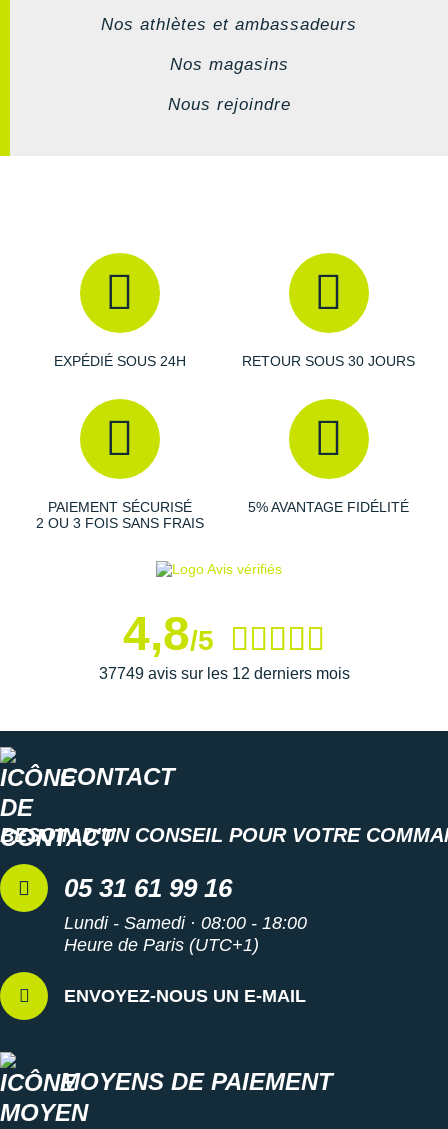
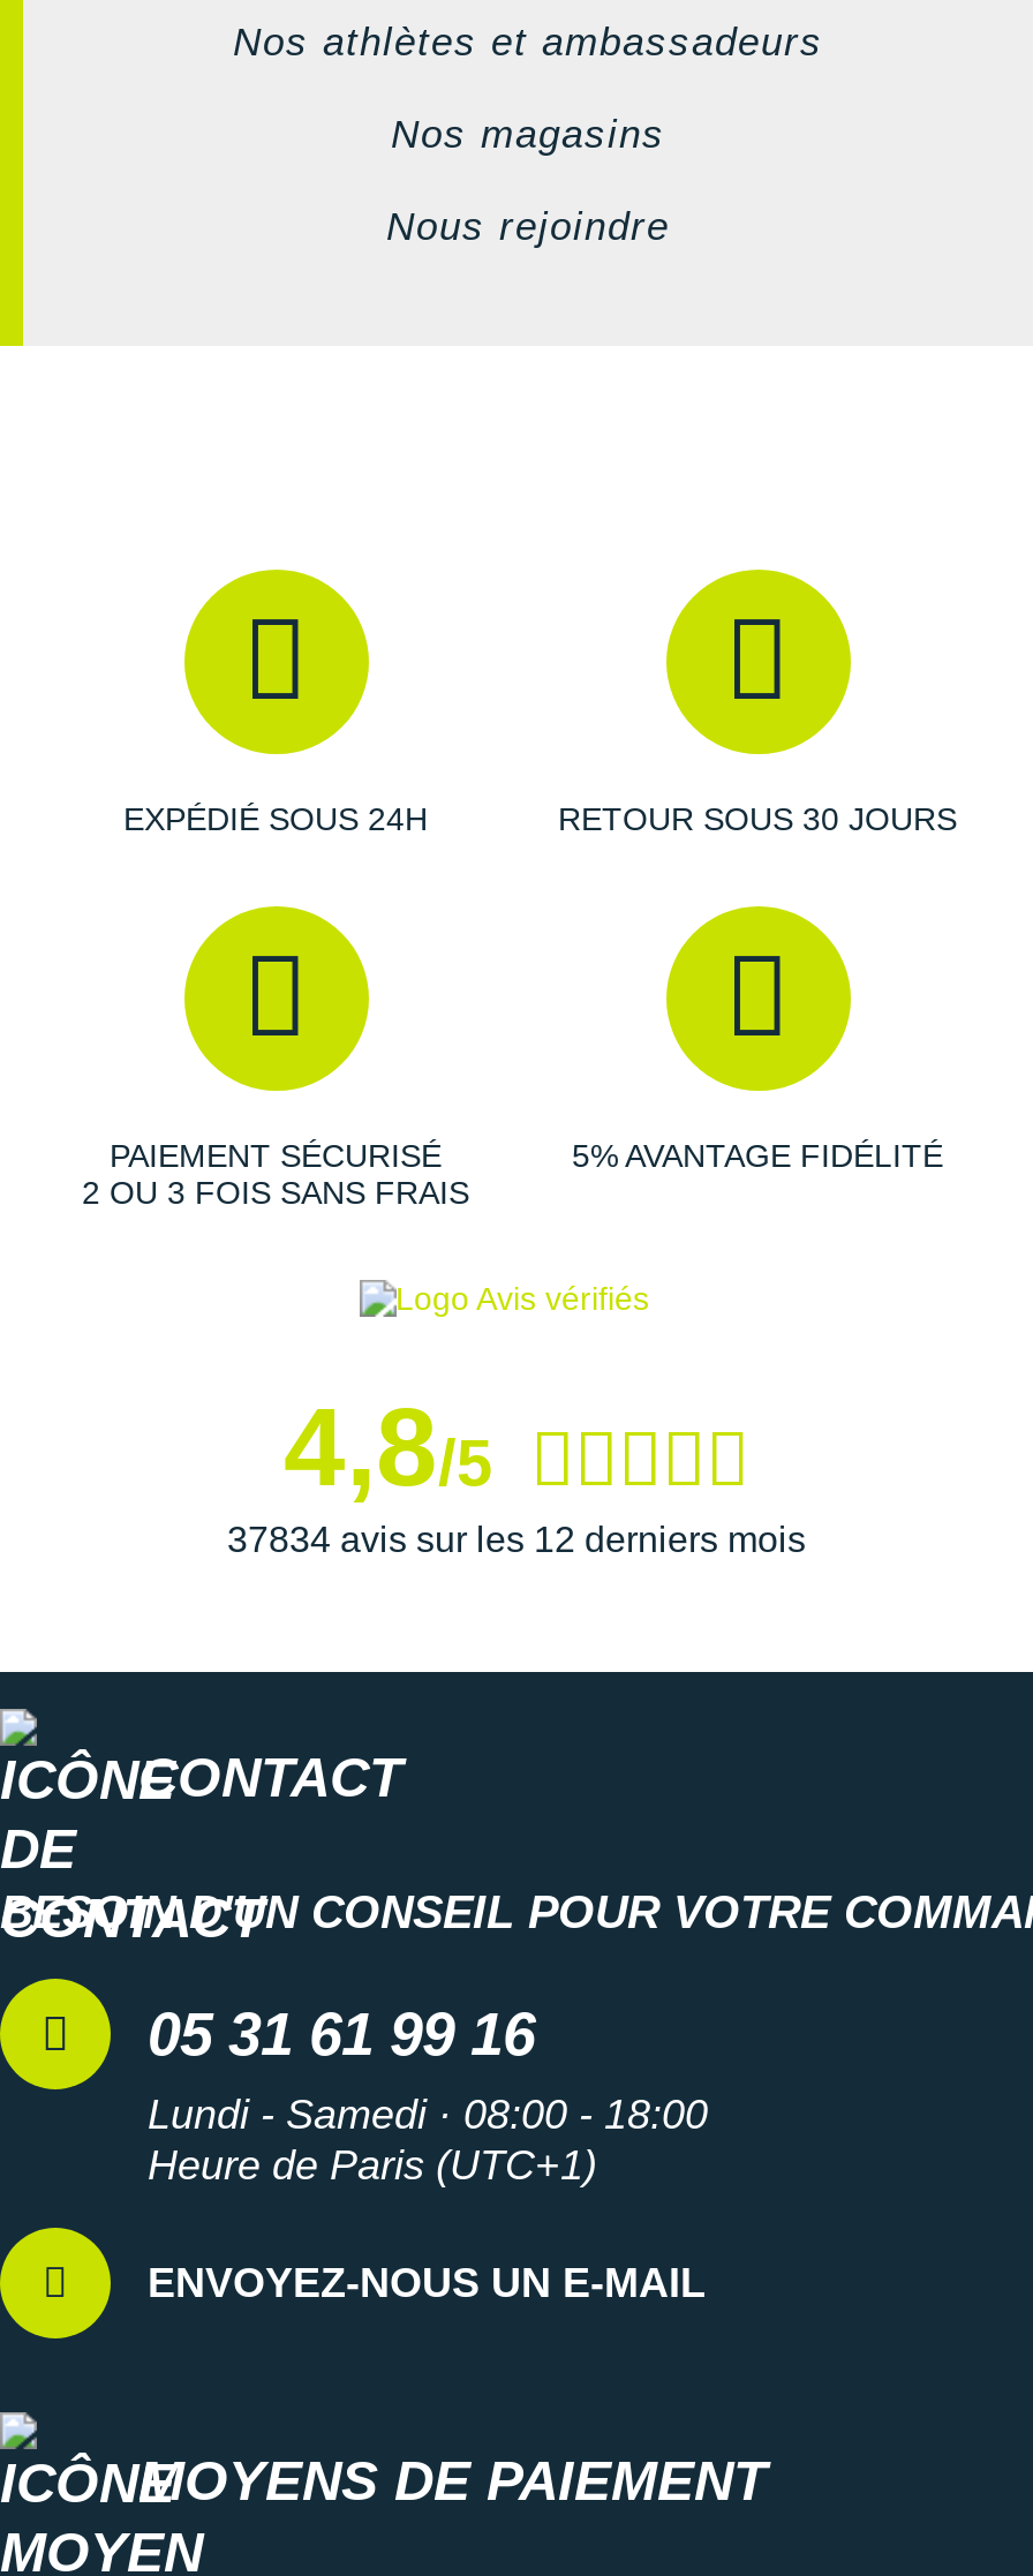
- 37749 avis sur les 12 derniers mois
+ 37834 avis sur les 12 derniers mois
